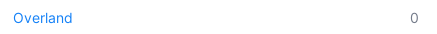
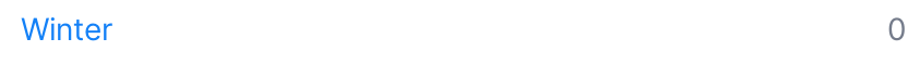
- Overland
+ Winter
